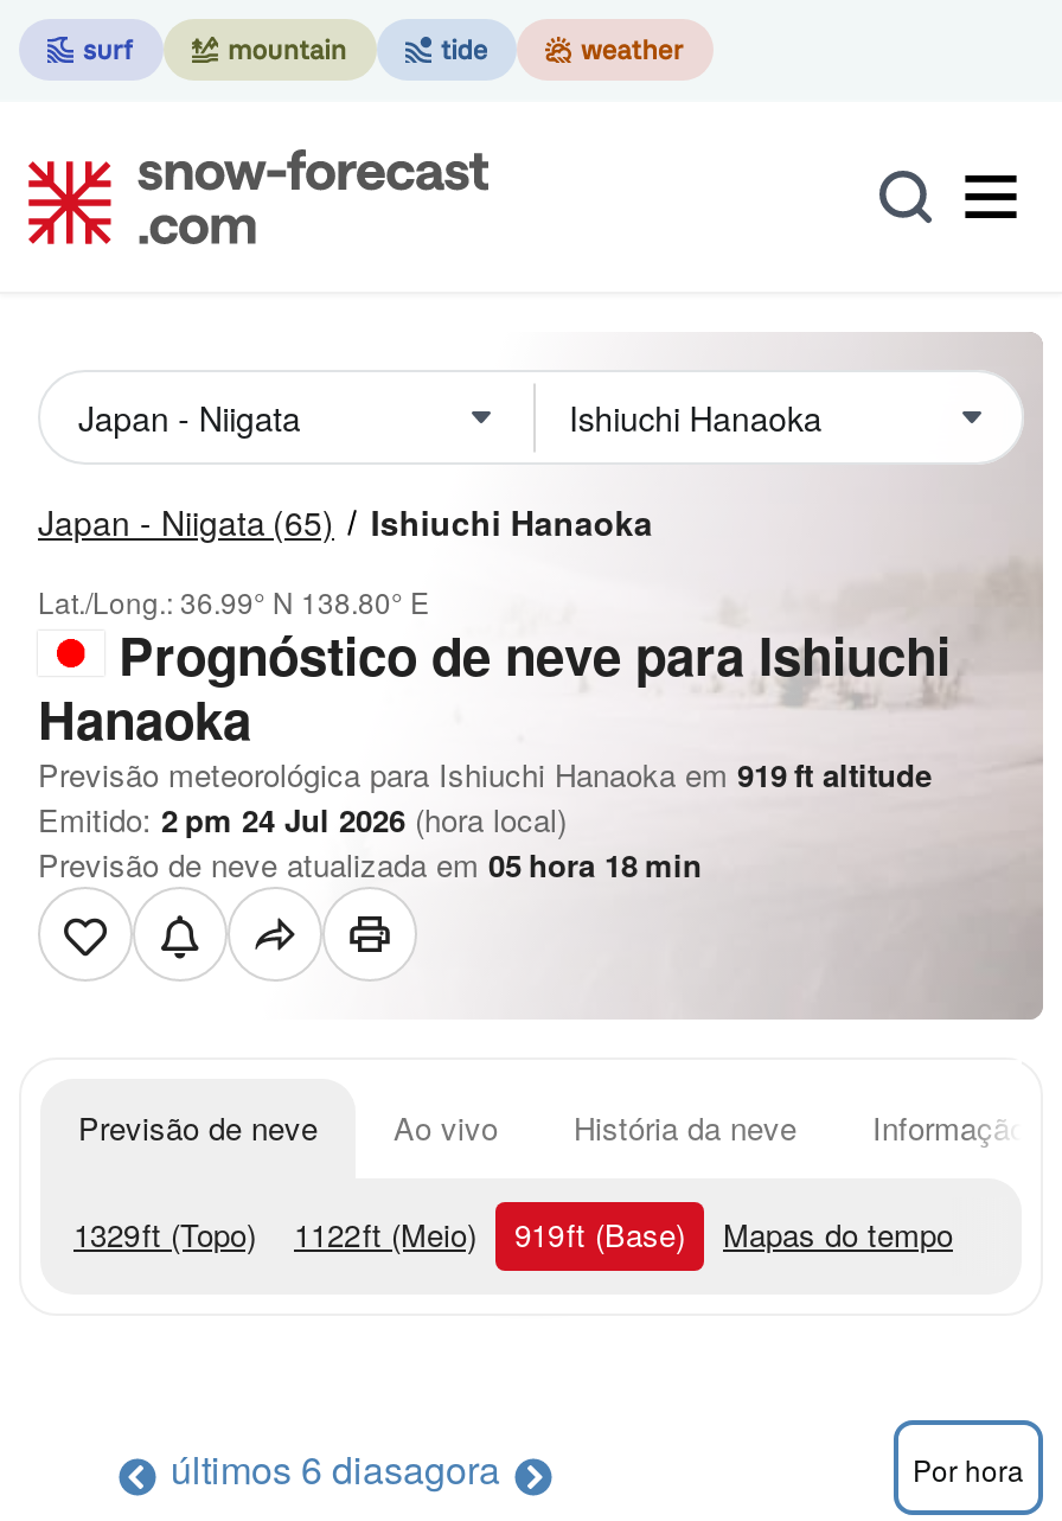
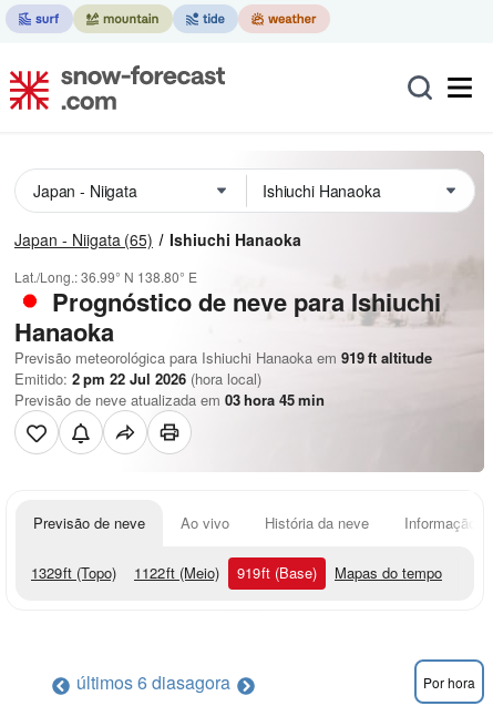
- Emitido: 2 pm 24 Jul 2026 (hora local)
+ Emitido: 2 pm 22 Jul 2026 (hora local)

- Previsão de neve atualizada em 05 hora 18 min
+ Previsão de neve atualizada em 03 hora 45 min
